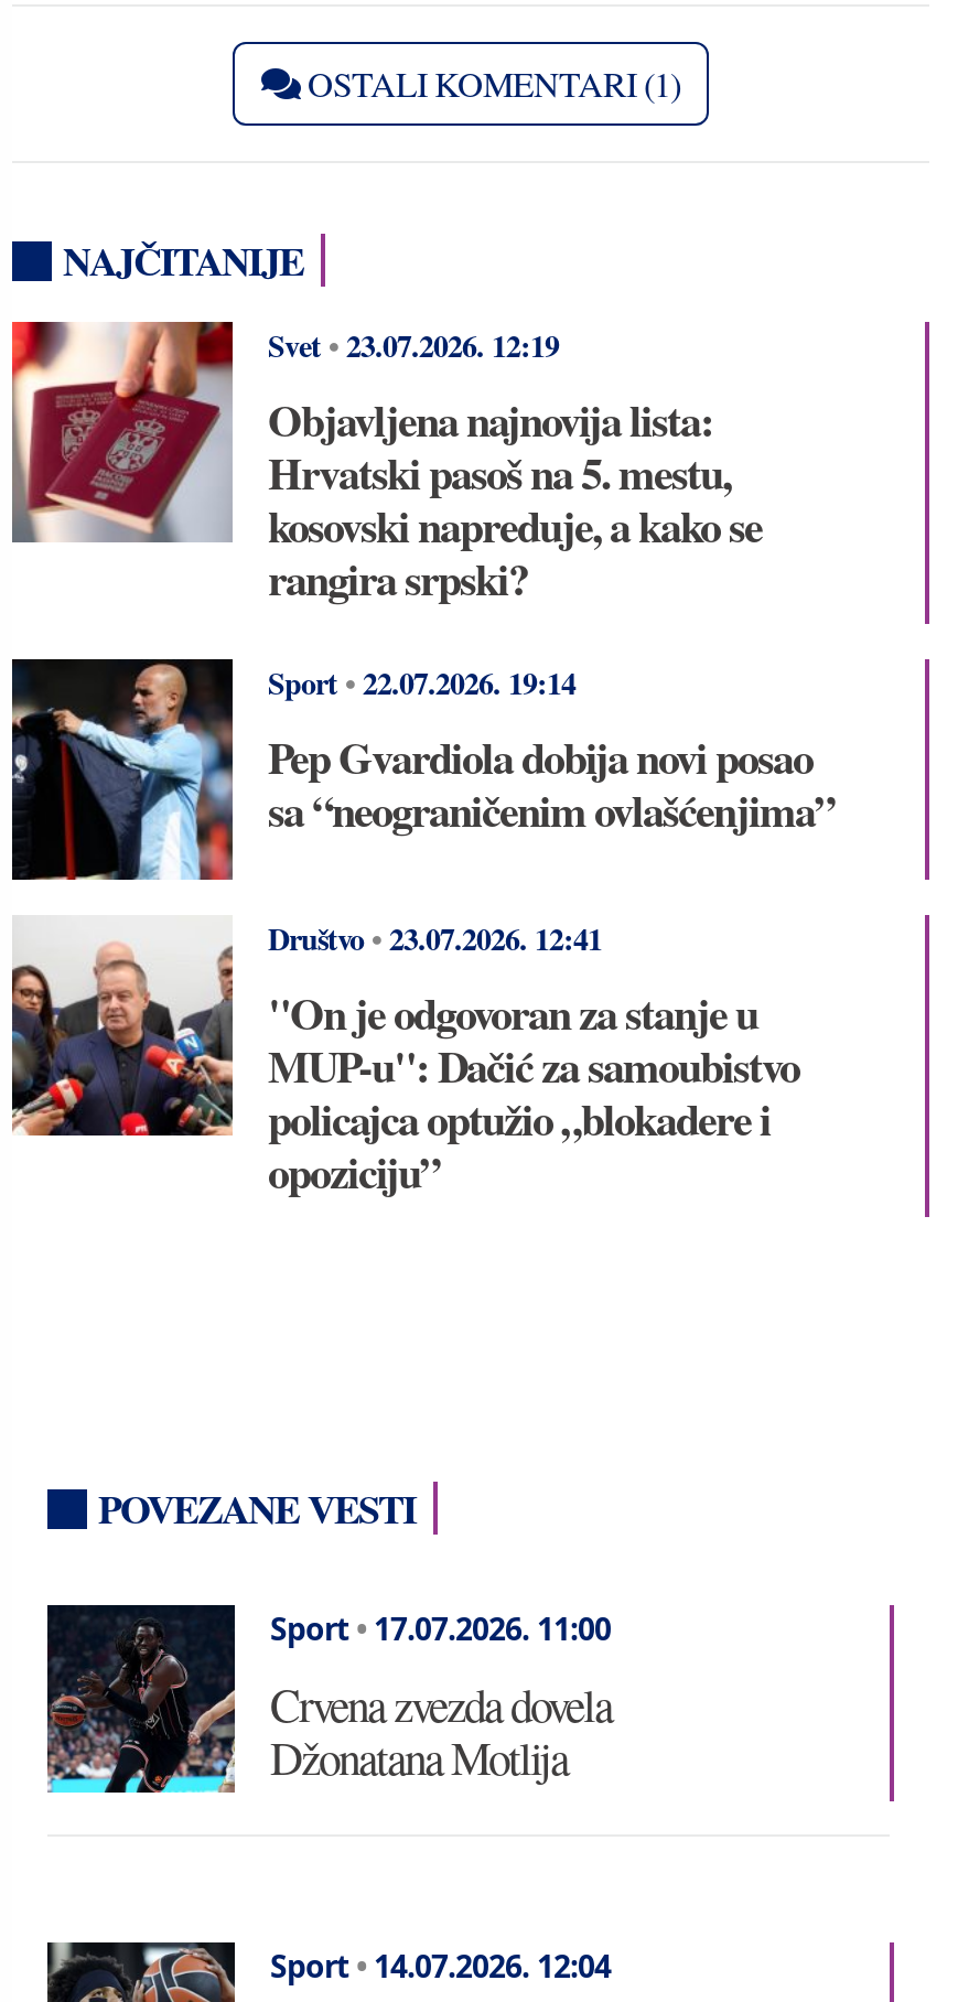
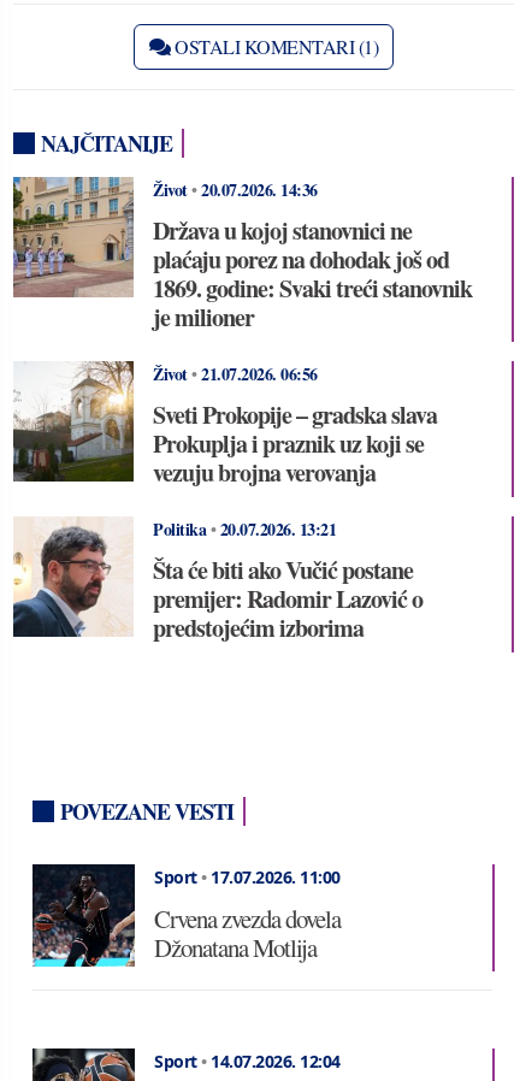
- [image]
- Svet •23.07.2026. 12:19
- Objavljena najnovija lista:
- Hrvatski pasoš na 5. mestu,
- kosovski napreduje, a kako se
- rangira srpski?
+ [image]
+ Život •20.07.2026. 14:36
+ Država u kojoj stanovnici ne
+ plaćaju porez na dohodak još od
+ 1869. godine: Svaki treći stanovnik
+ je milioner

- [image]
- Sport •22.07.2026. 19:14
- Pep Gvardiola dobija novi posao
- sa “neograničenim ovlašćenjima”
+ [image]
+ Život • 21.07.2026. 06:56
+ Sveti Prokopije – gradska slava
+ Prokuplja i praznik uz koji se
+ vezuju brojna verovanja

- [image]
- Društvo •23.07.2026. 12:41
- "On je odgovoran za stanje u
- MUP-u": Dačić za samoubistvo
- policajca optužio „blokadere i
- opoziciju”
+ [image]
+ Politika • 20.07.2026. 13:21
+ Šta će biti ako Vučić postane
+ premijer: Radomir Lazović o
+ predstojećim izborima
